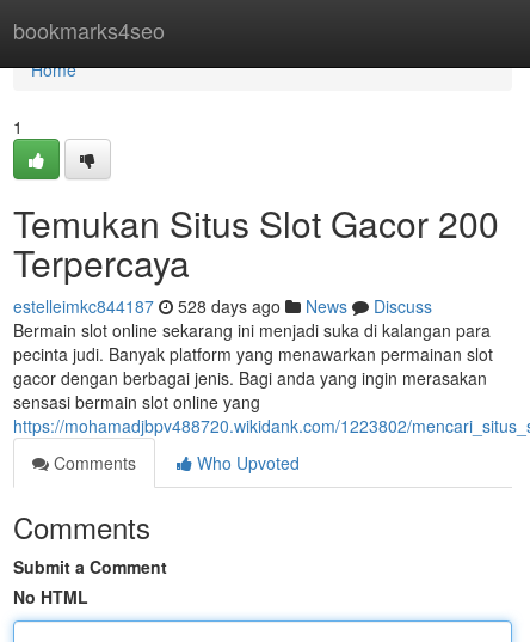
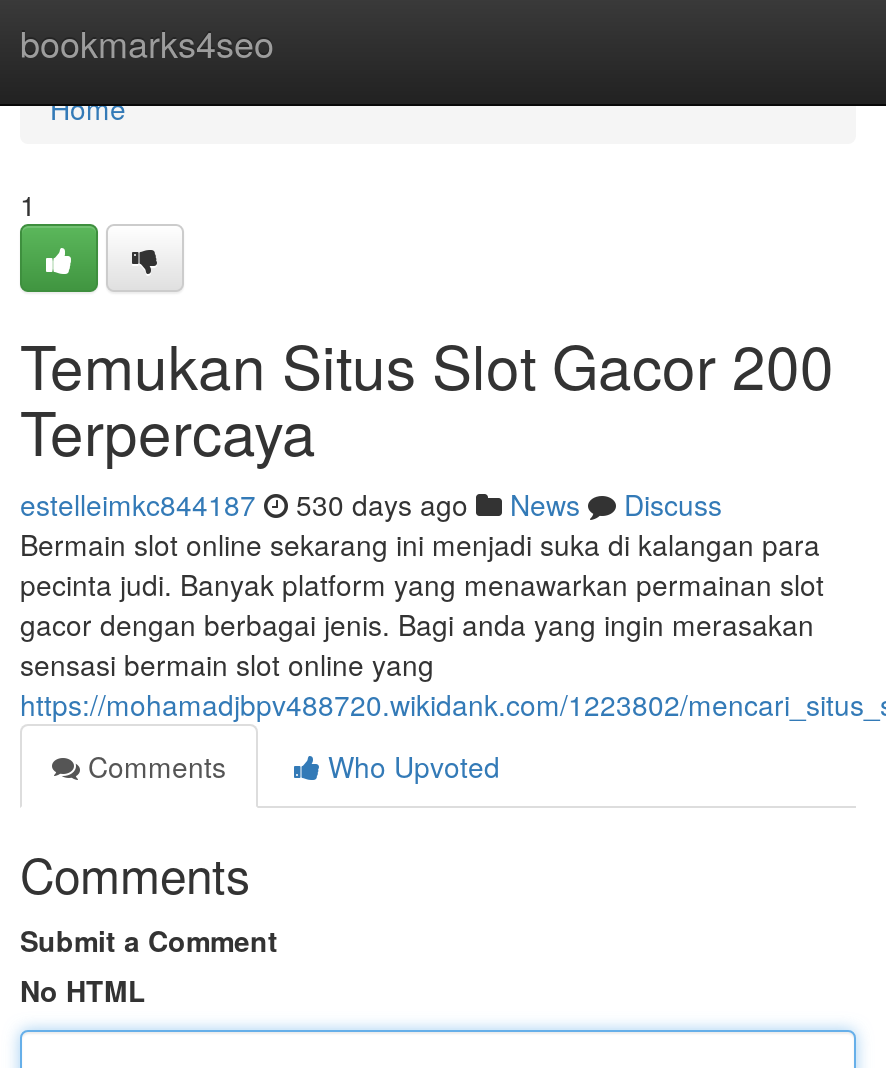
- estelleimkc844187 528 days ago News Discuss
+ estelleimkc844187 530 days ago News Discuss
